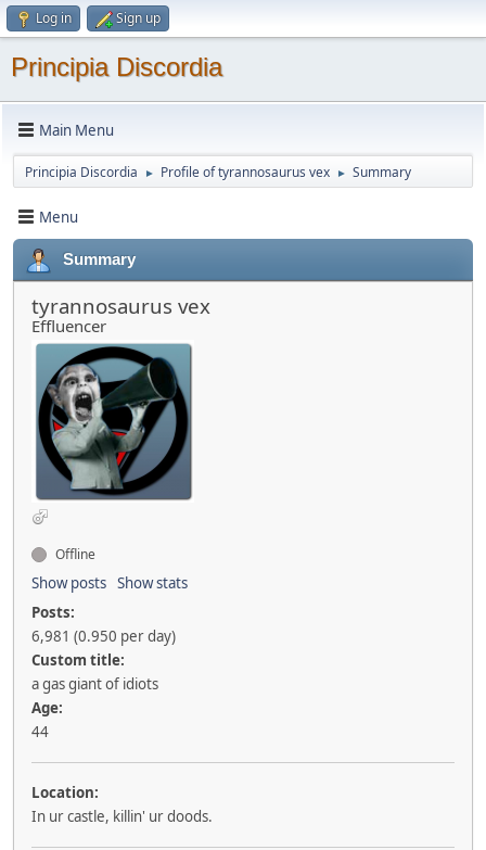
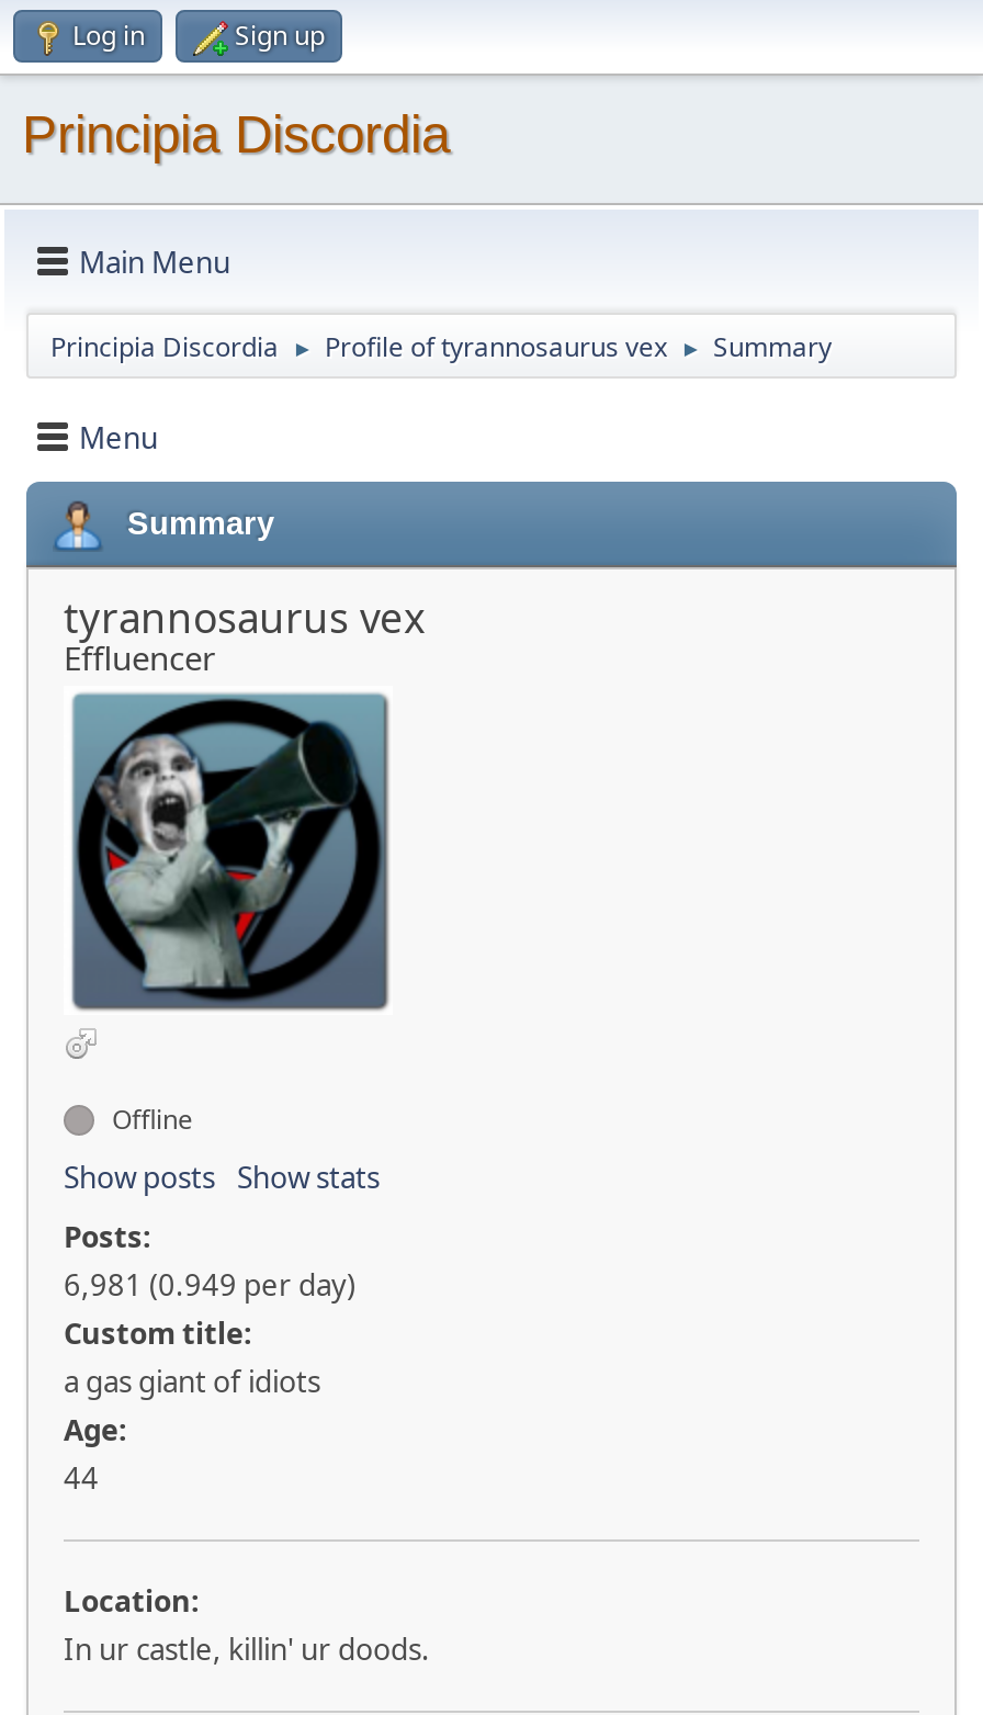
- 6,981 (0.950 per day)
+ 6,981 (0.949 per day)
